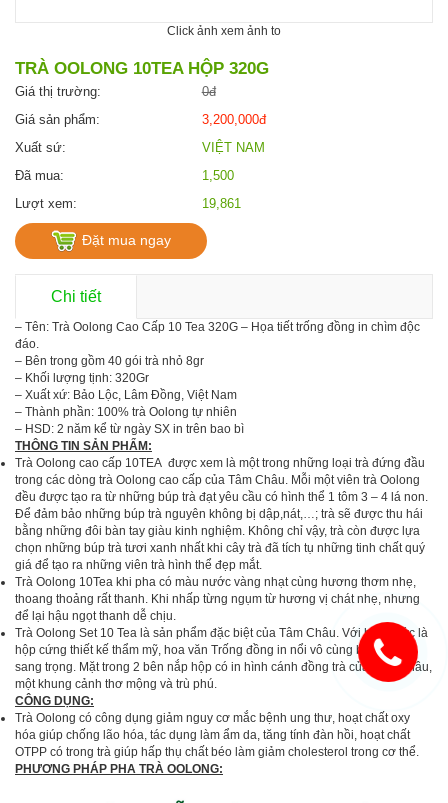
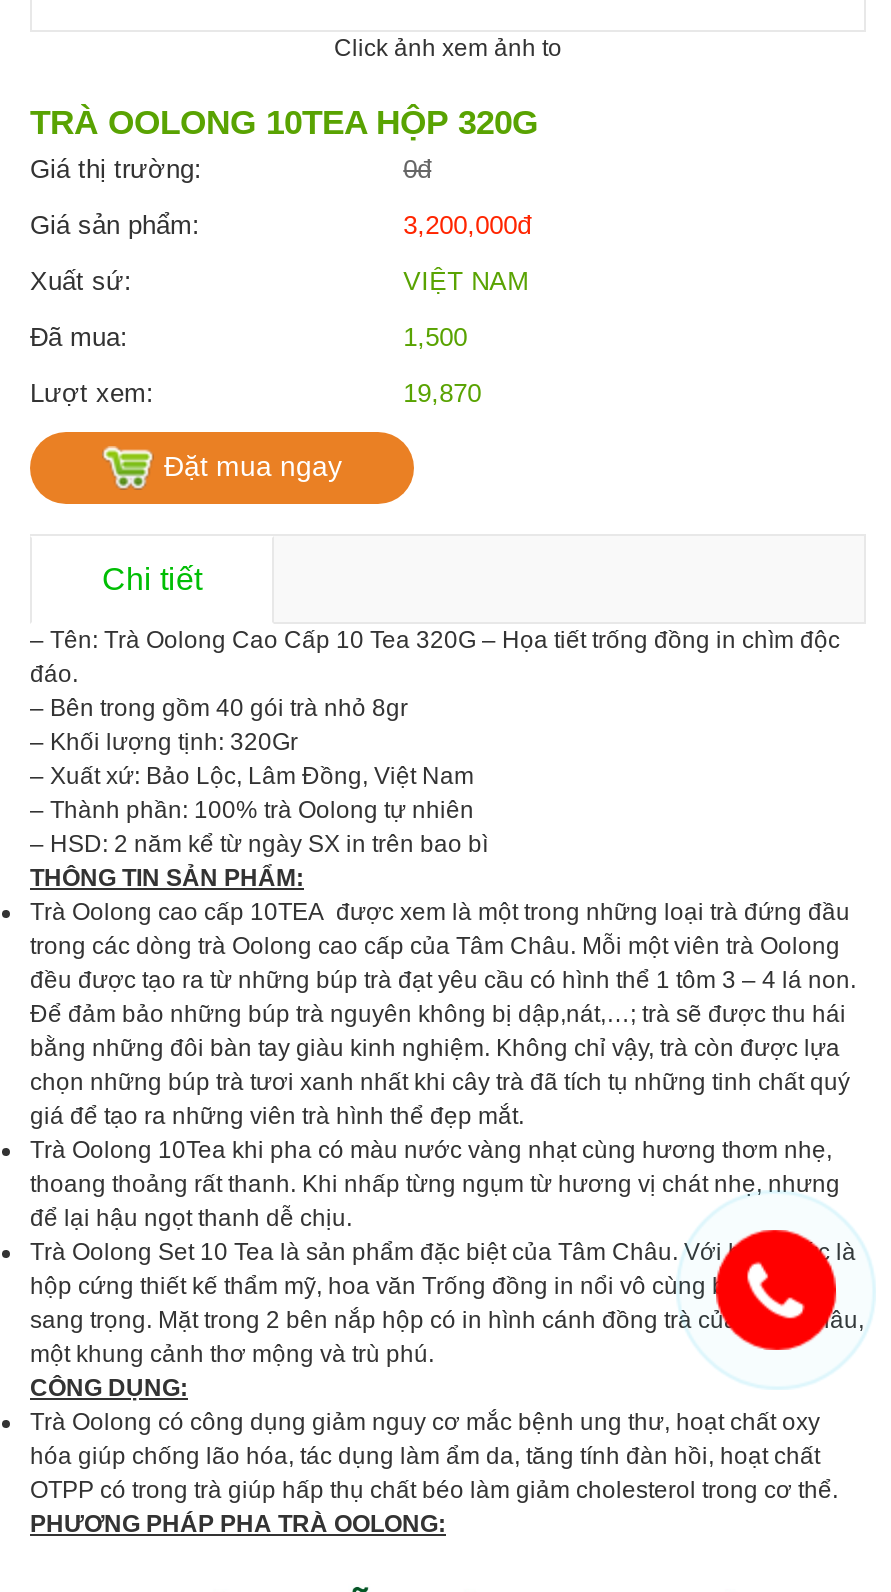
- 19,861
+ 19,870
